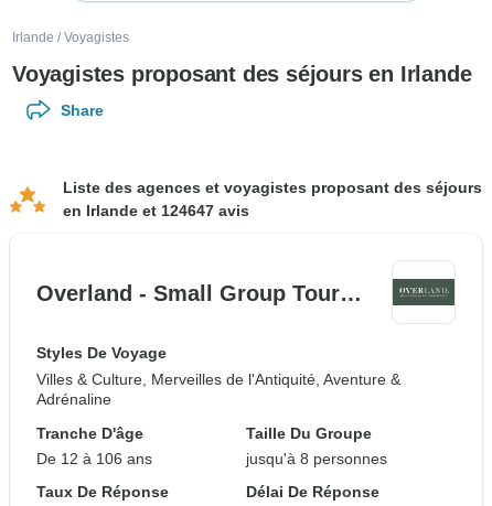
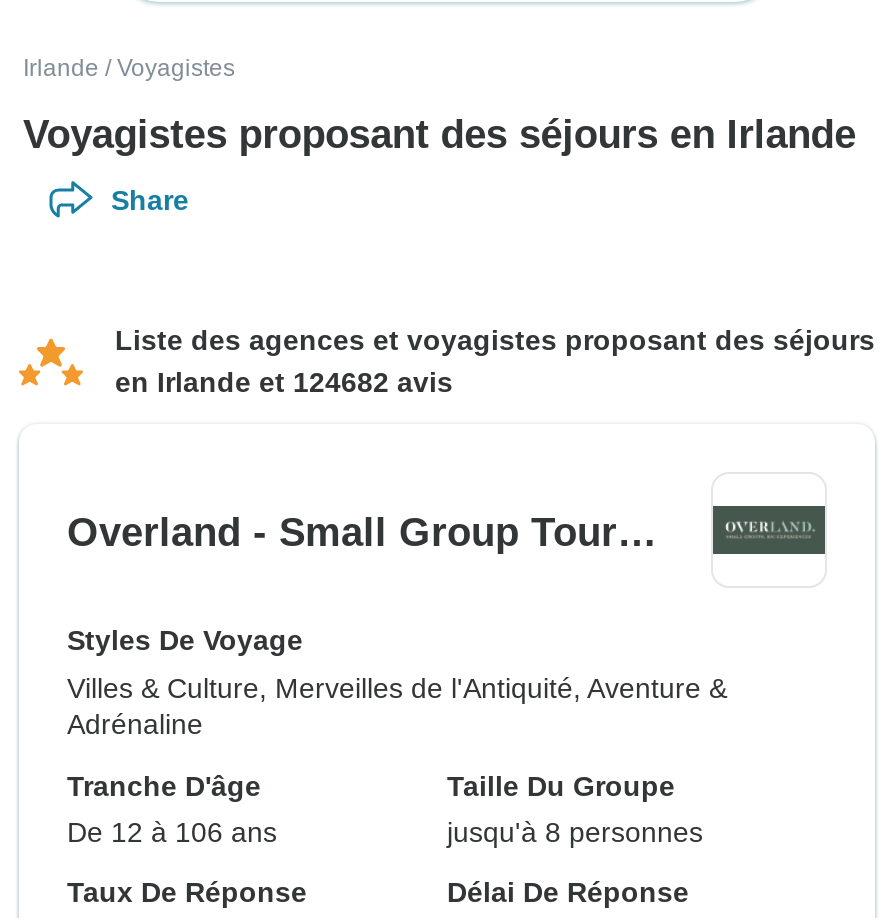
- en Irlande et 124647 avis
+ en Irlande et 124682 avis
